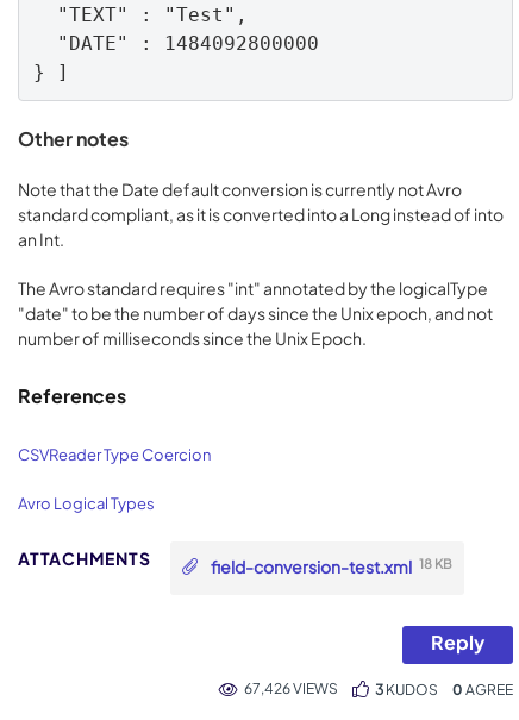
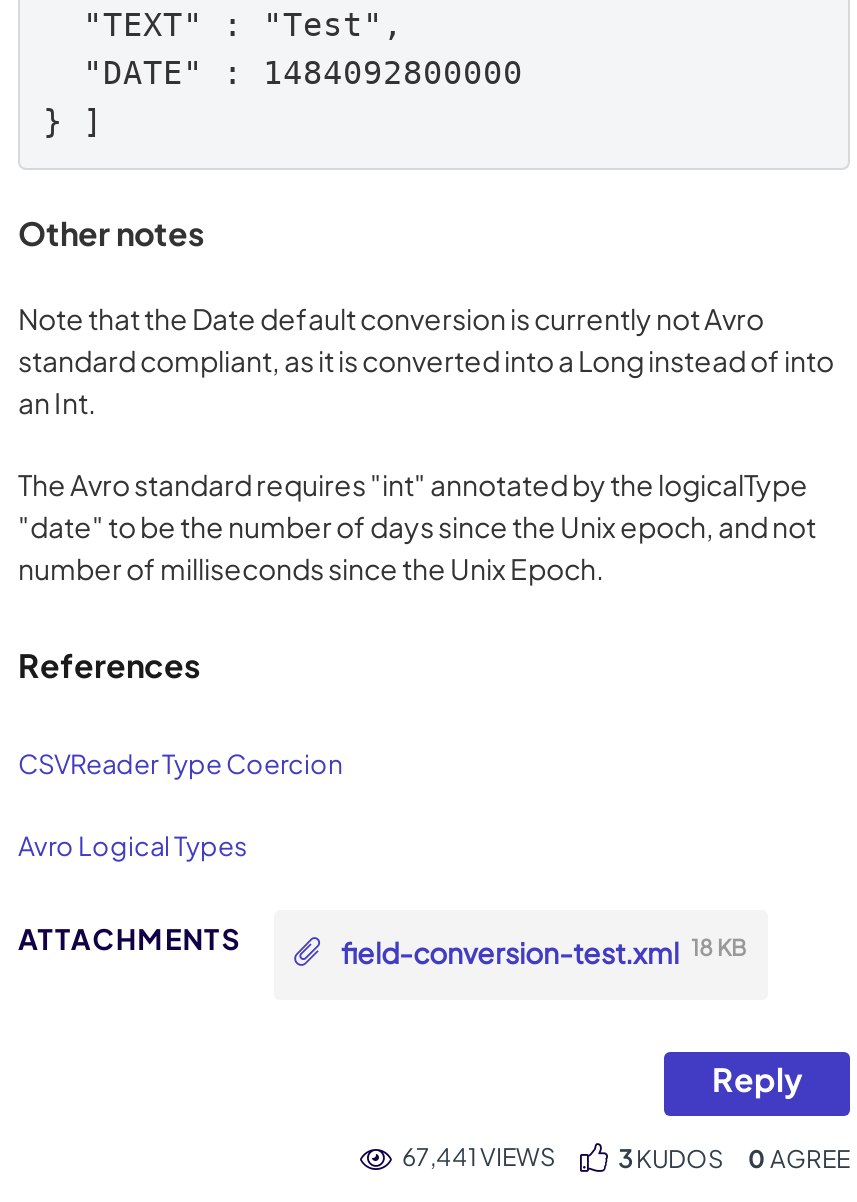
- 67,426 VIEWS
+ 67,441 VIEWS
